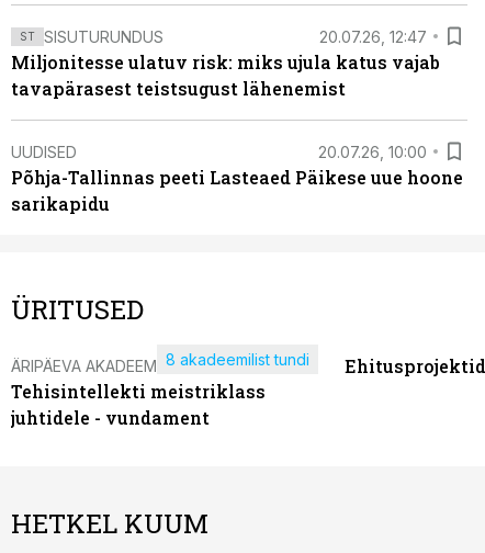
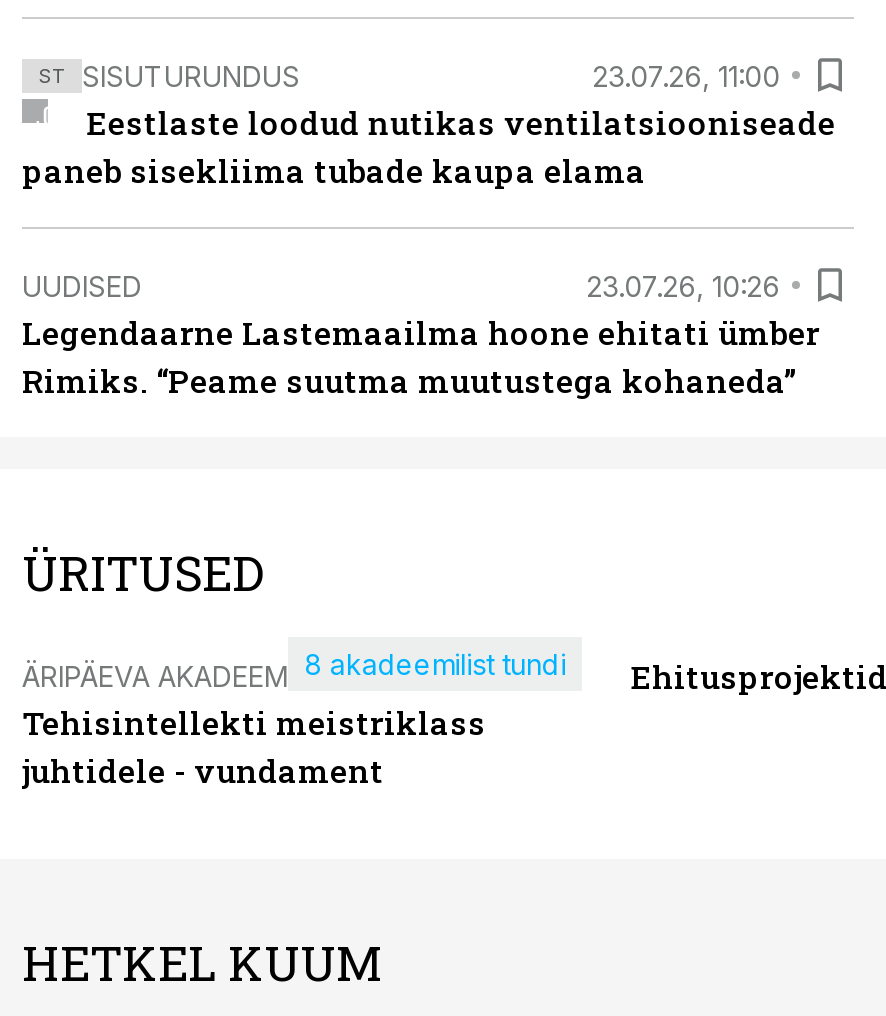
- 20.07.26, 12:47
- Miljonitesse ulatuv risk: miks ujula katus vajab
- tavapärasest teistsugust lähenemist
+ 23.07.26, 11:00
+ Eestlaste loodud nutikas ventilatsiooniseade
+ paneb sisekliima tubade kaupa elama

- 20.07.26, 10:00
- Põhja-Tallinnas peeti Lasteaed Päikese uue hoone
- sarikapidu
+ 23.07.26, 10:26
+ Legendaarne Lastemaailma hoone ehitati ümber
+ Rimiks. “Peame suutma muutustega kohaneda”
